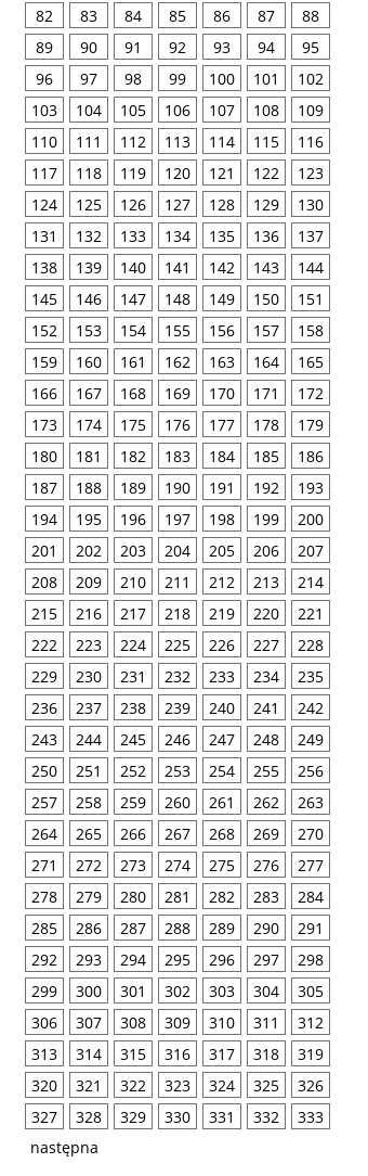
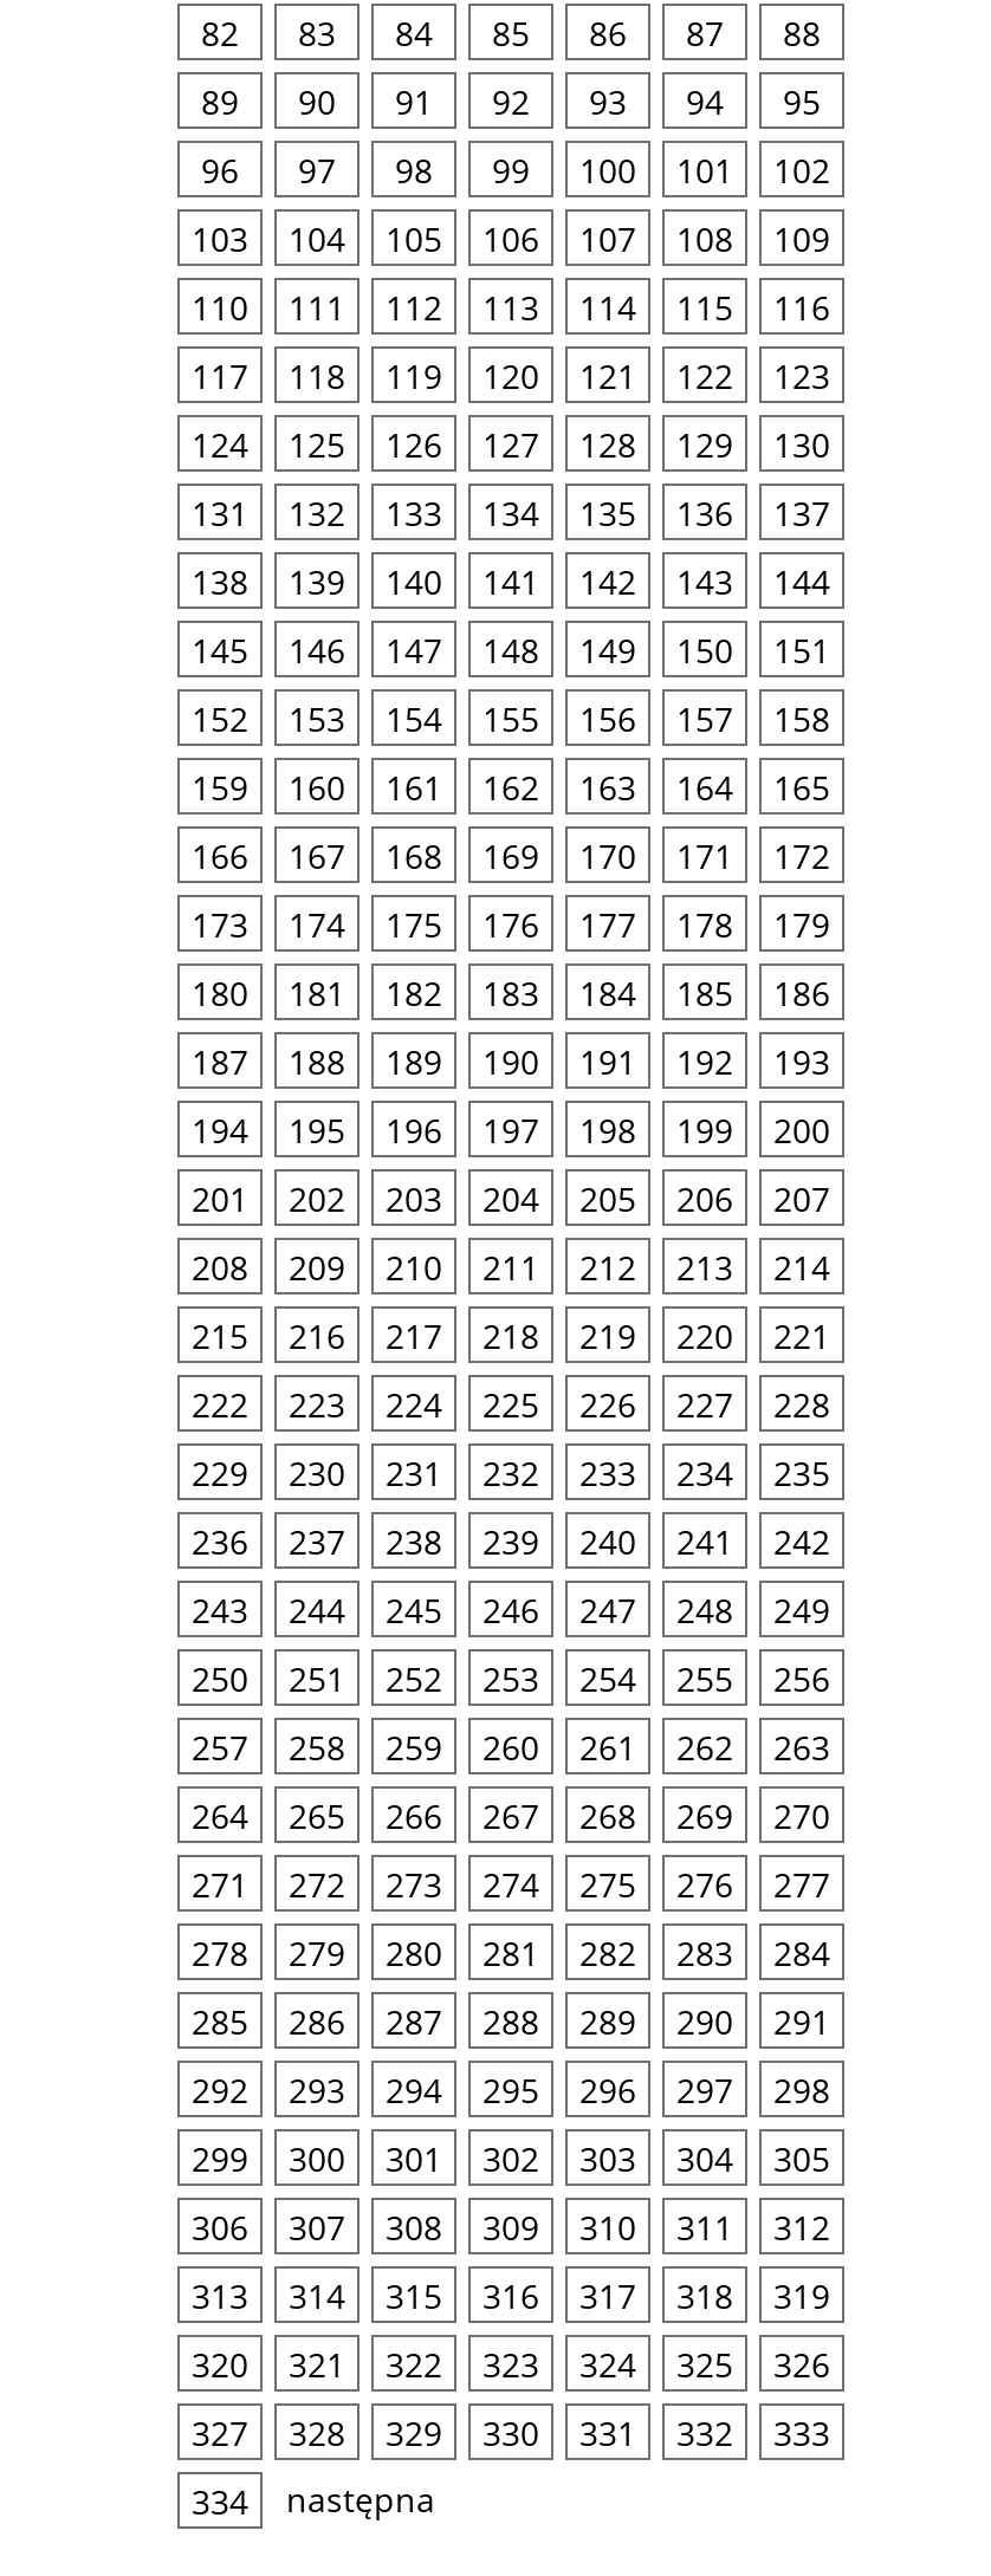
+ 334
